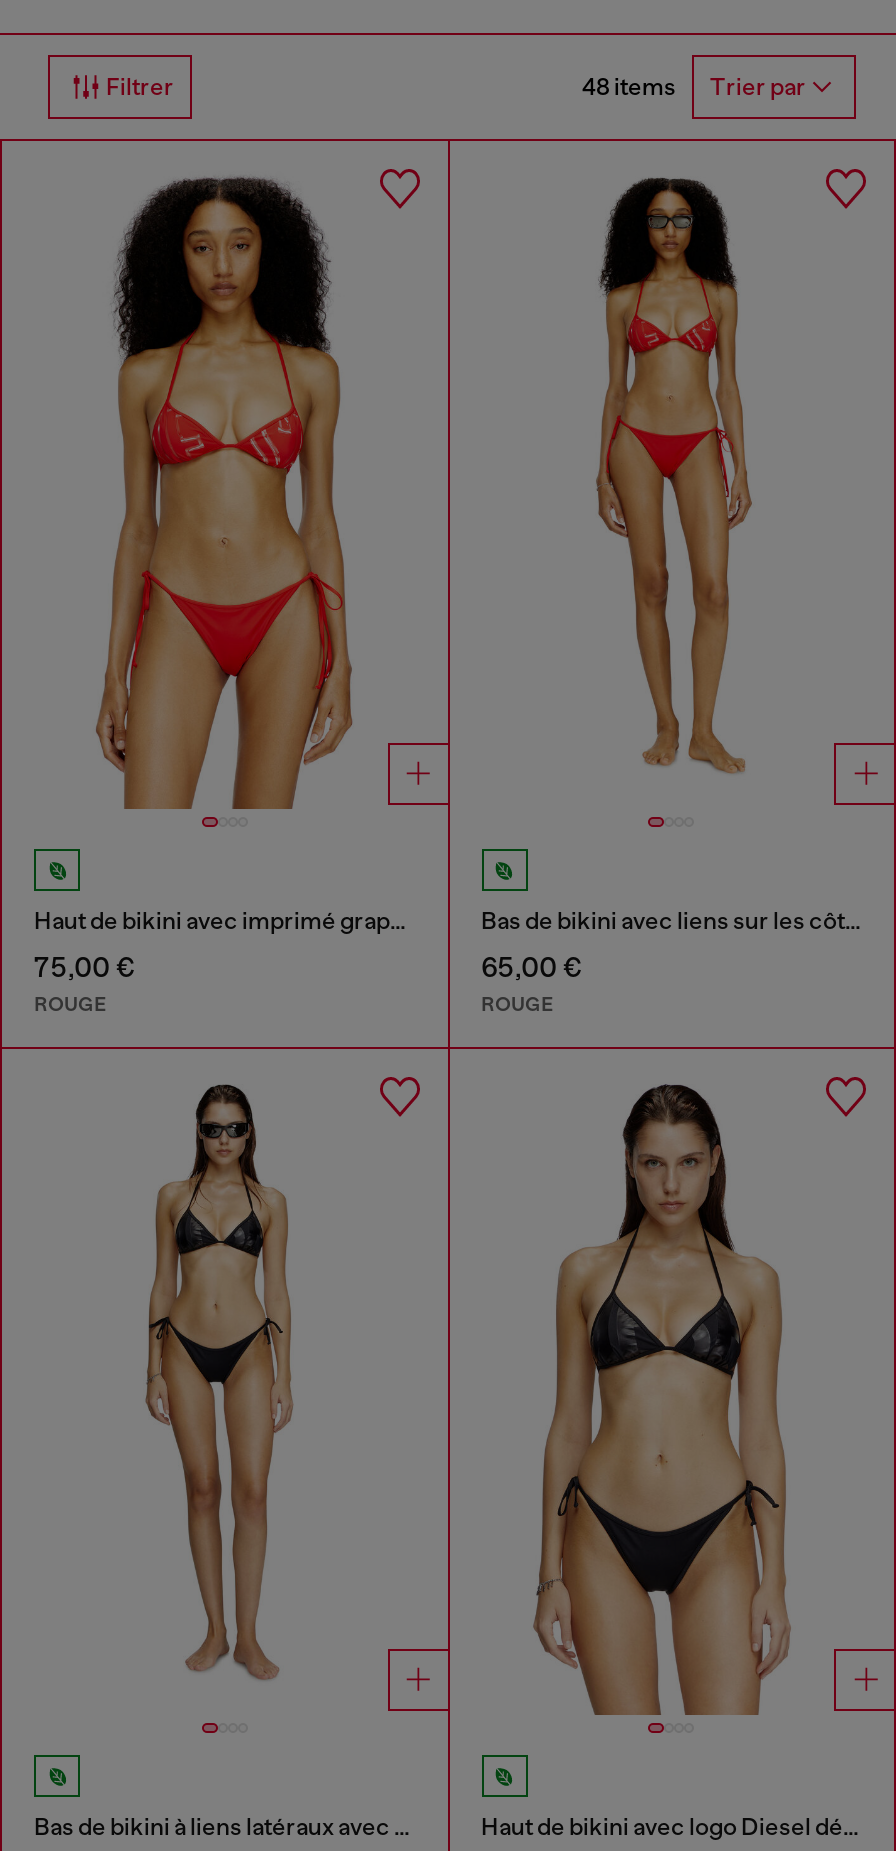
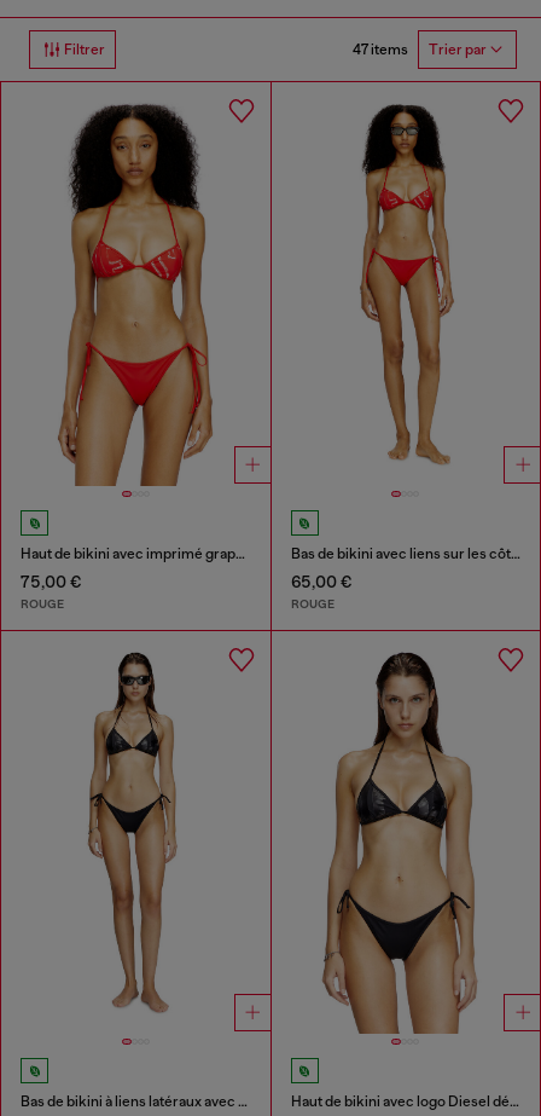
- 48 items Trier par
+ 47 items Trier par
